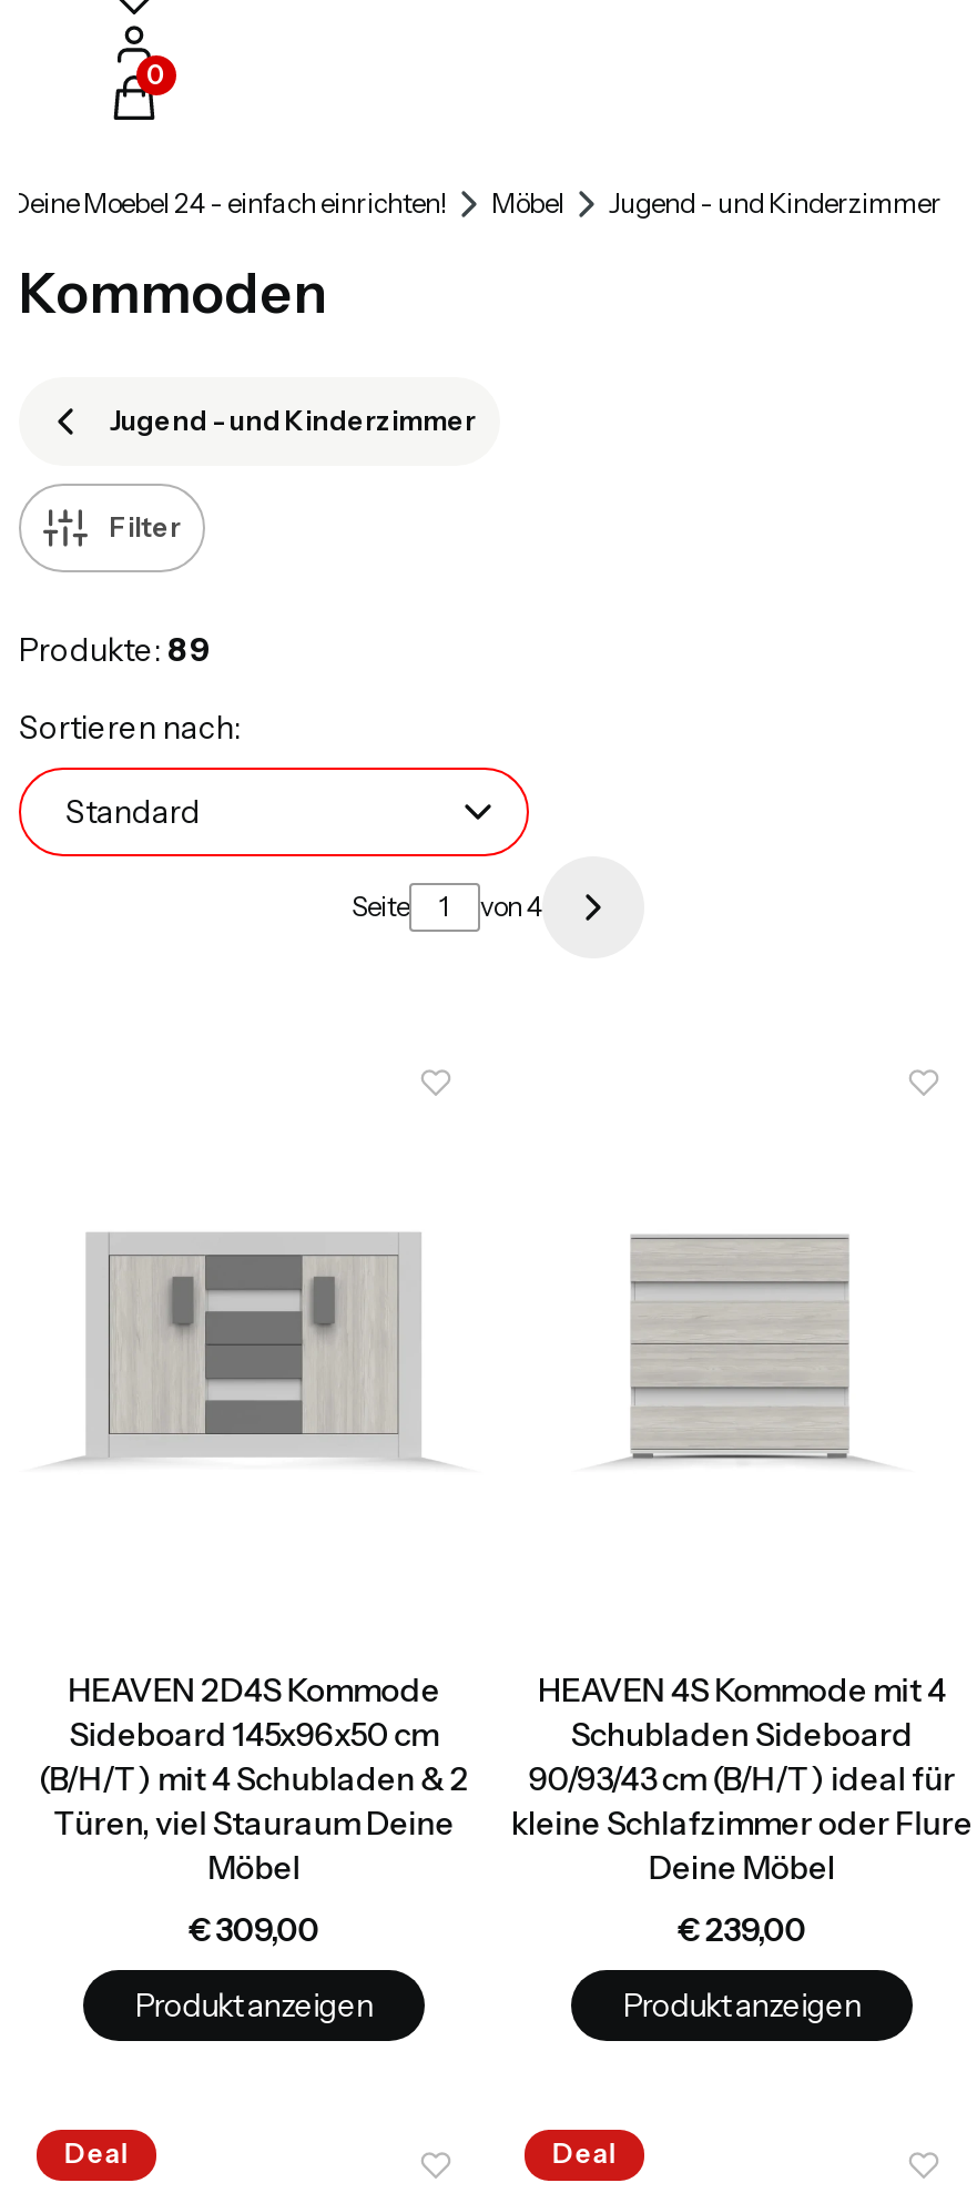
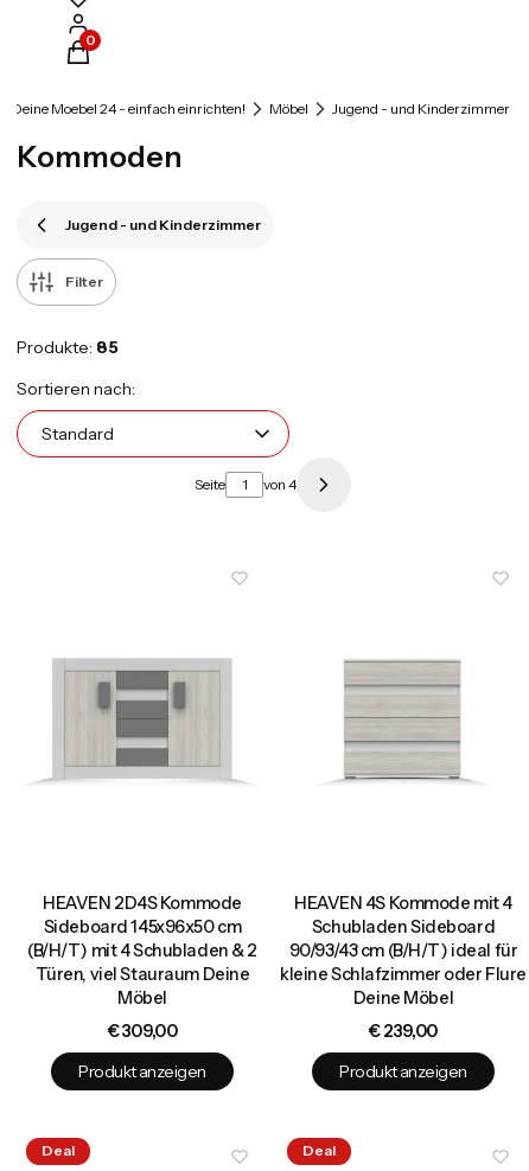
- Produkte: 89
+ Produkte: 85
